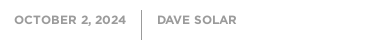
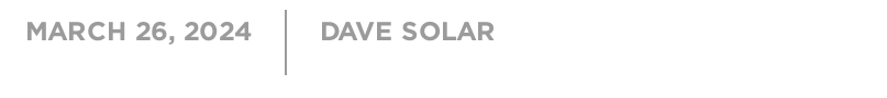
- OCTOBER 2, 2024
+ MARCH 26, 2024
